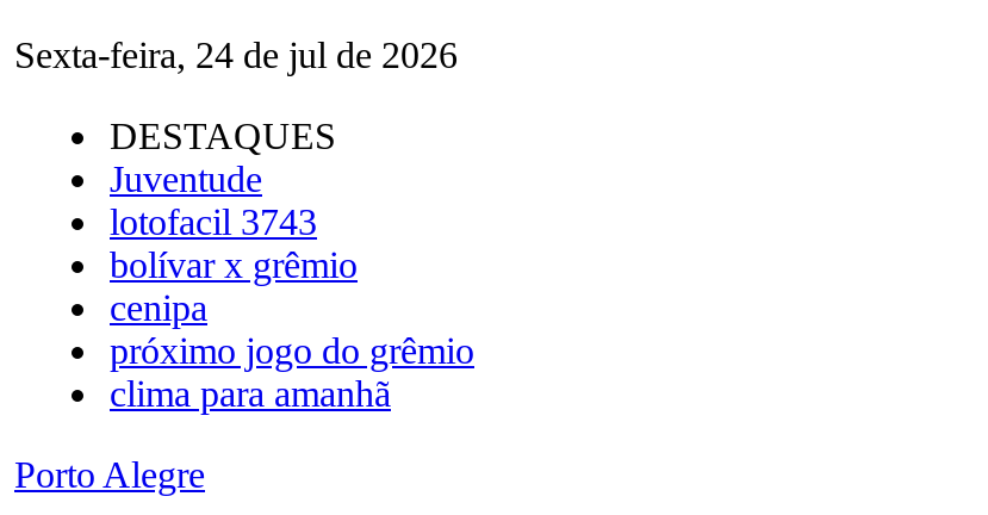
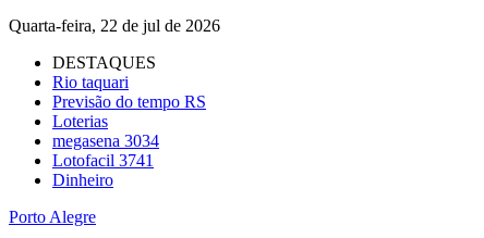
- Sexta-feira, 24 de jul de 2026
+ Quarta-feira, 22 de jul de 2026

- Juventude
- lotofacil 3743
- bolívar x grêmio
- cenipa
- próximo jogo do grêmio
- clima para amanhã
+ Rio taquari
+ Previsão do tempo RS
+ Loterias
+ megasena 3034
+ Lotofacil 3741
+ Dinheiro
